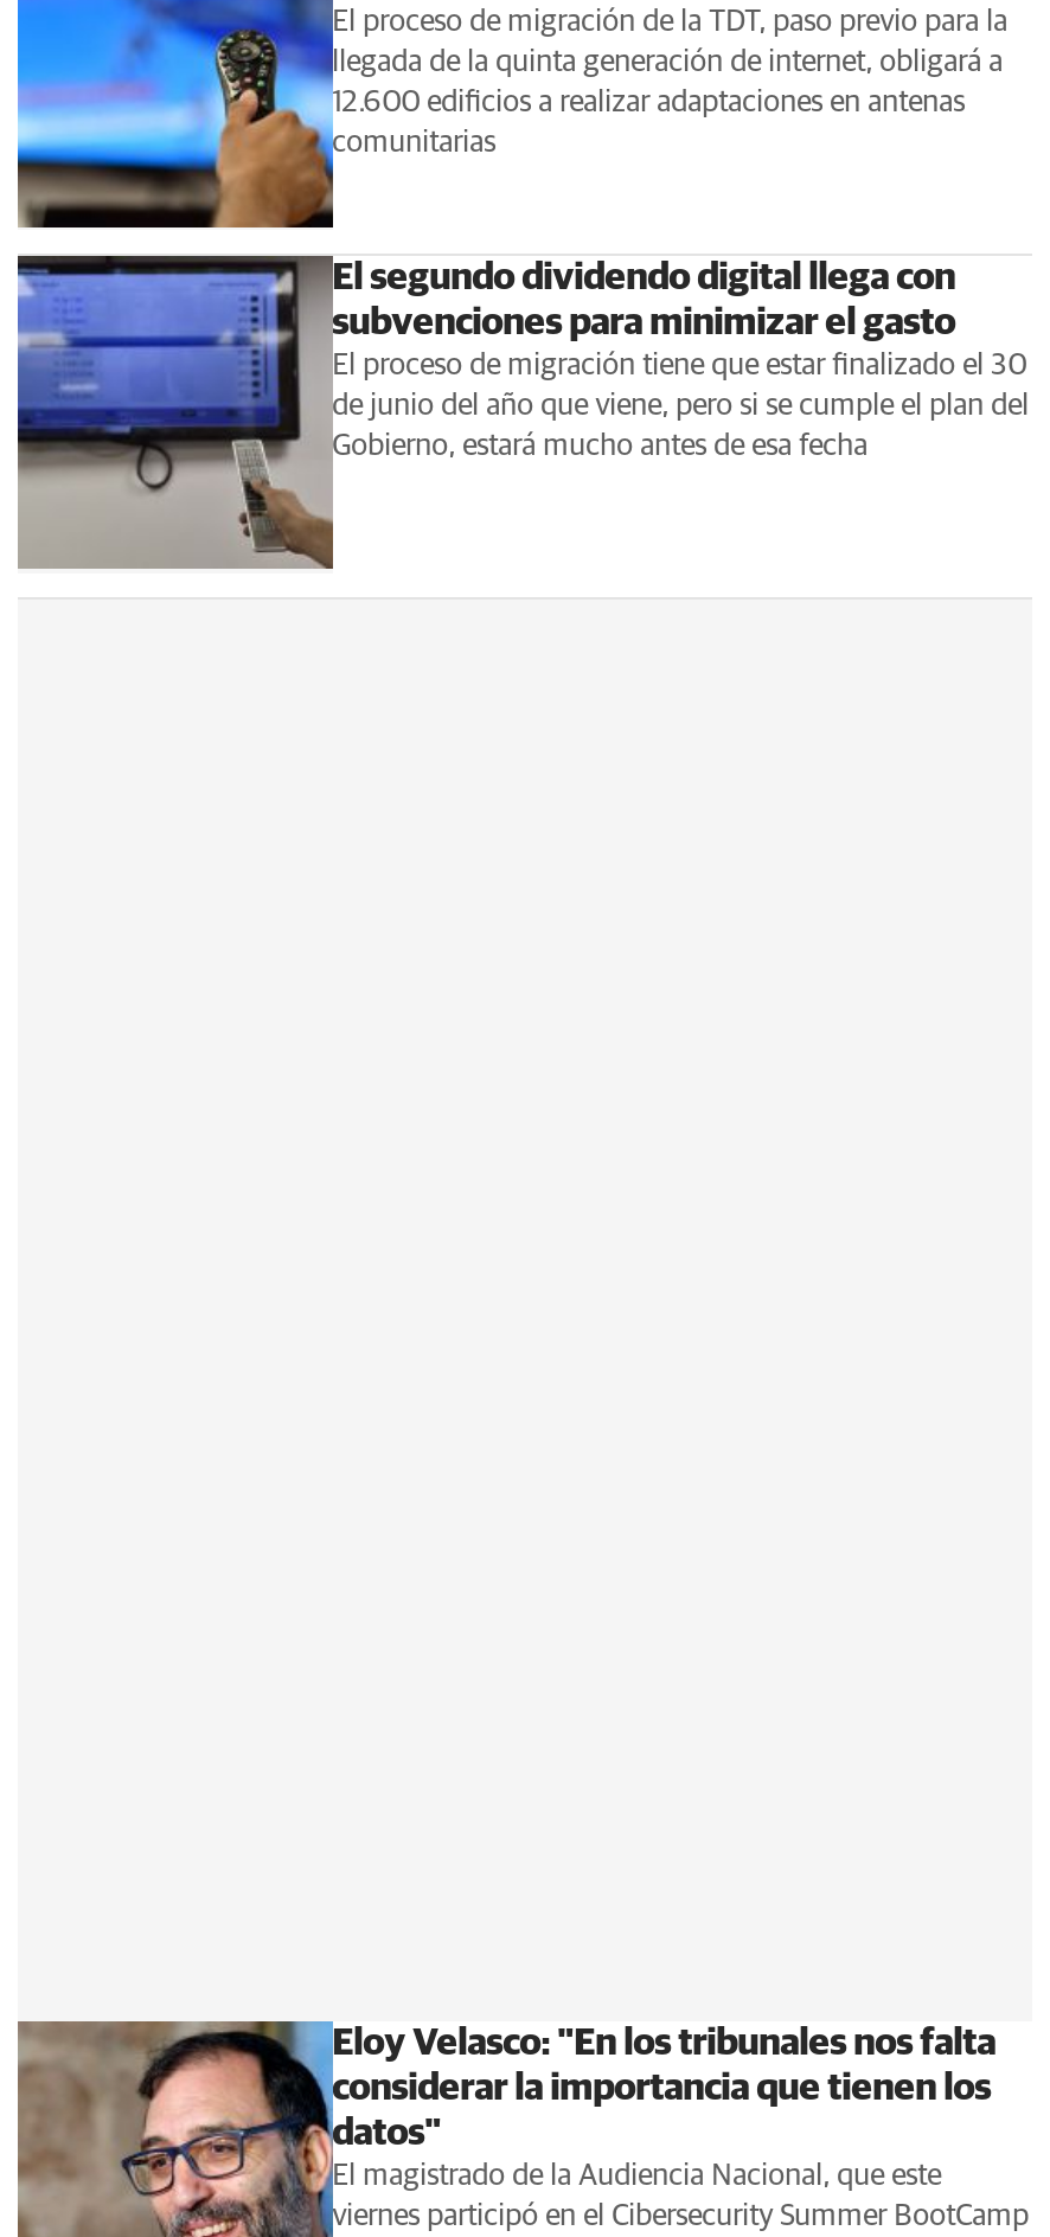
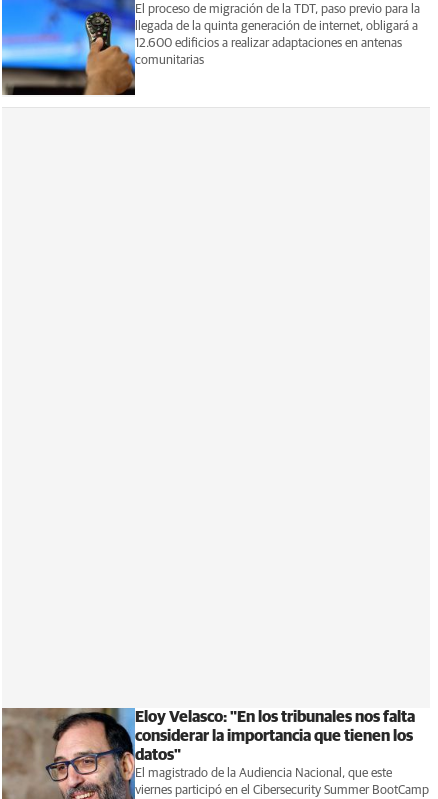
- [image]
- El segundo dividendo digital llega con
- subvenciones para minimizar el gasto
- El proceso de migración tiene que estar finalizado el 30
- de junio del año que viene, pero si se cumple el plan del
- Gobierno, estará mucho antes de esa fecha
